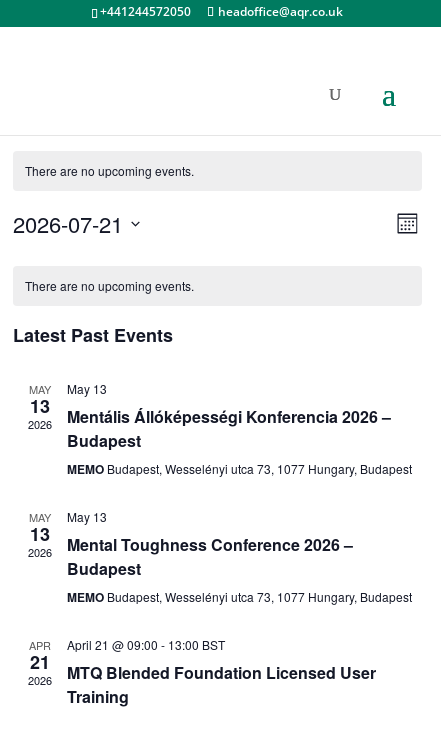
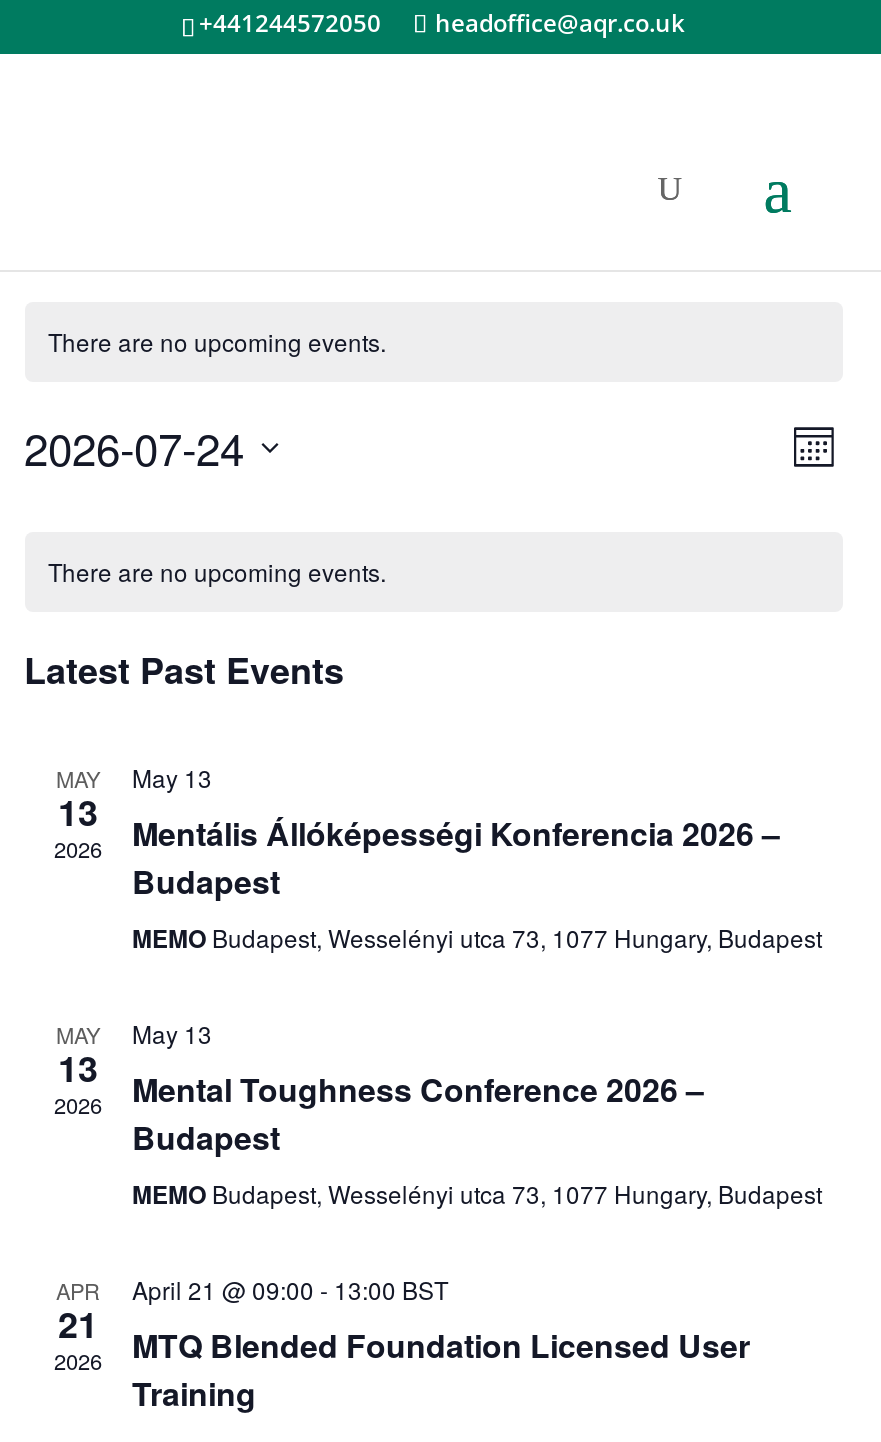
- 2026-07-21
+ 2026-07-24
